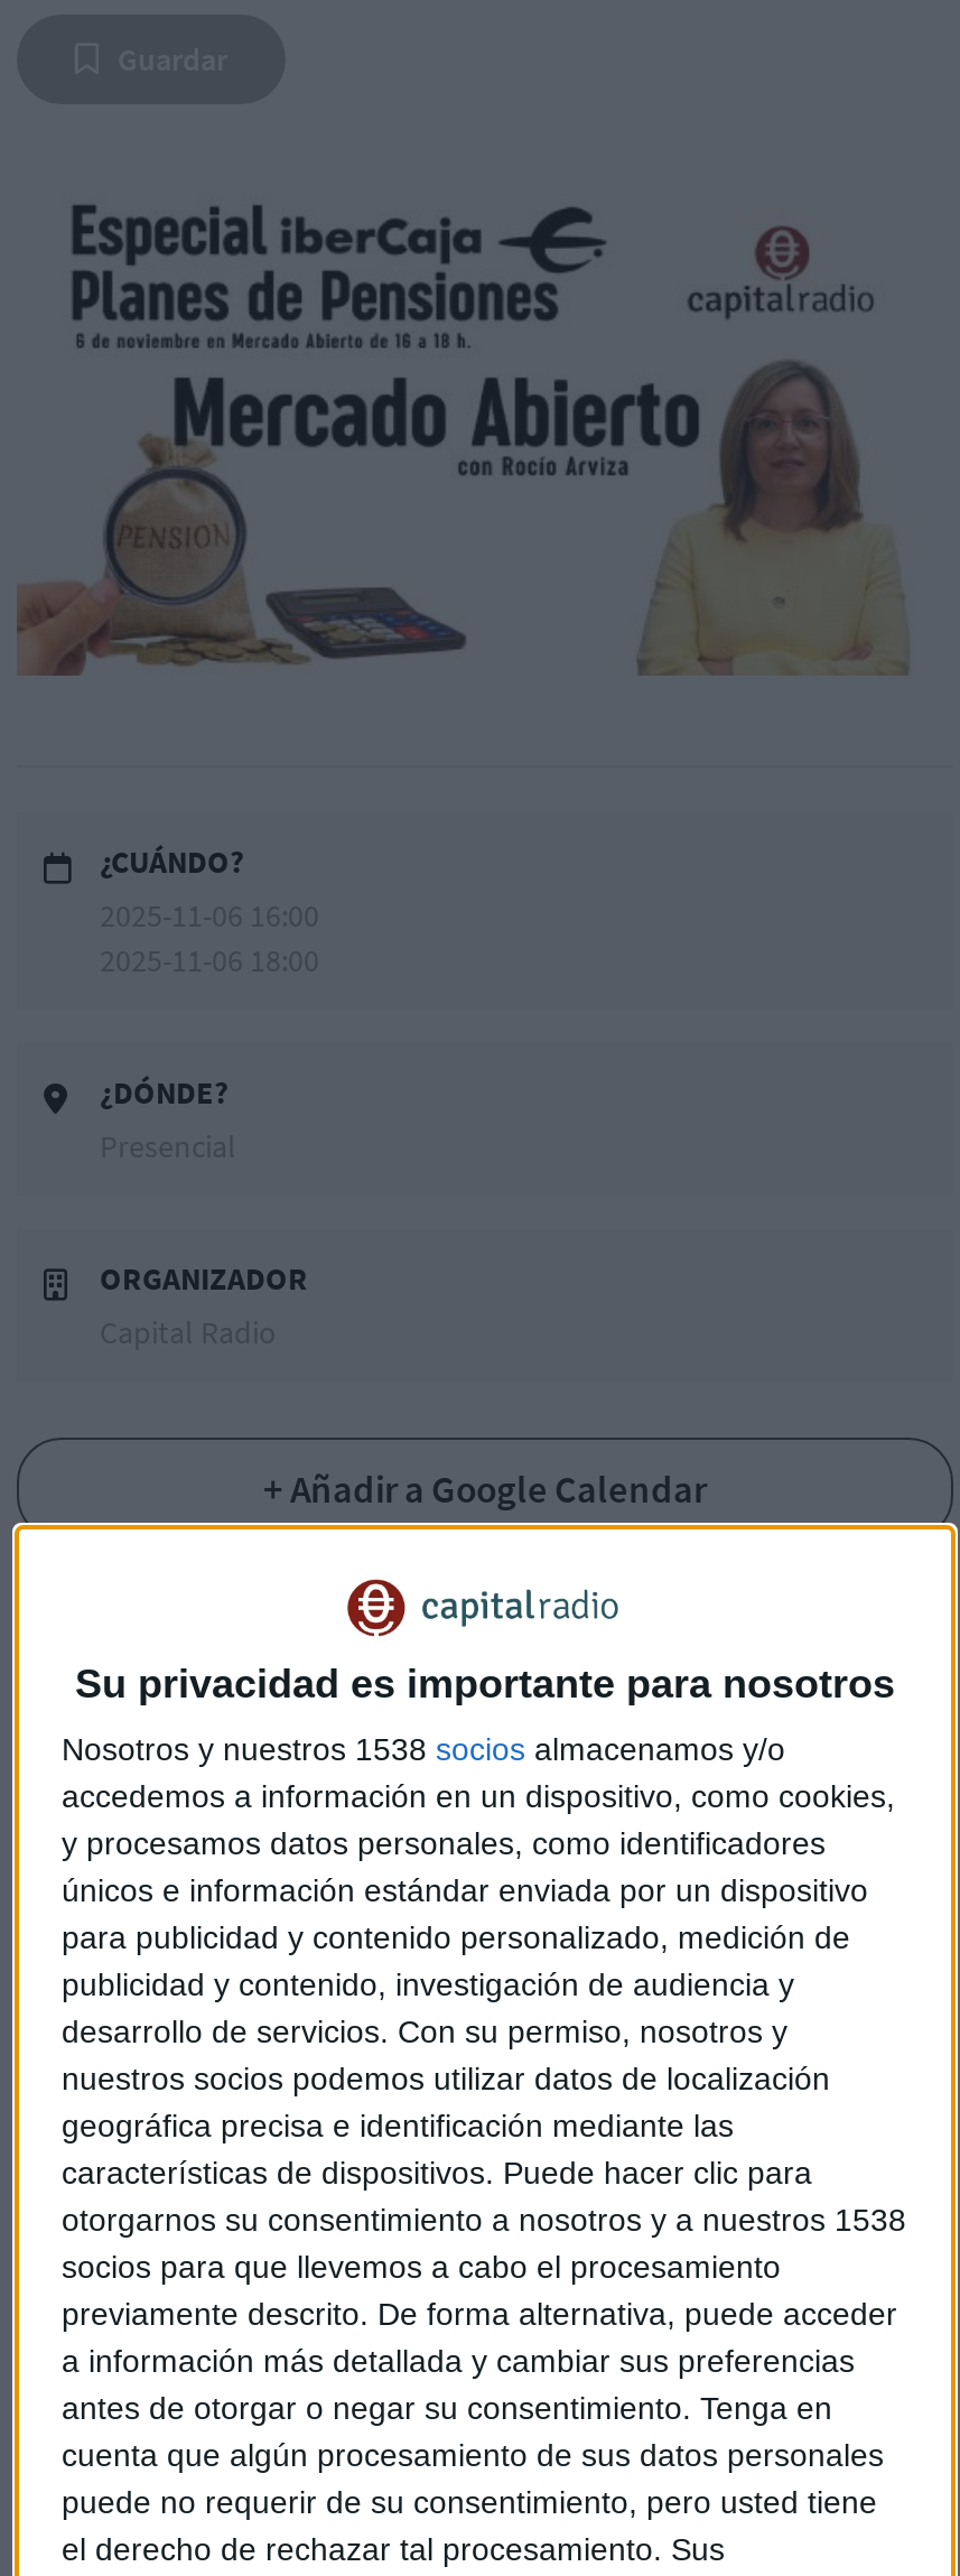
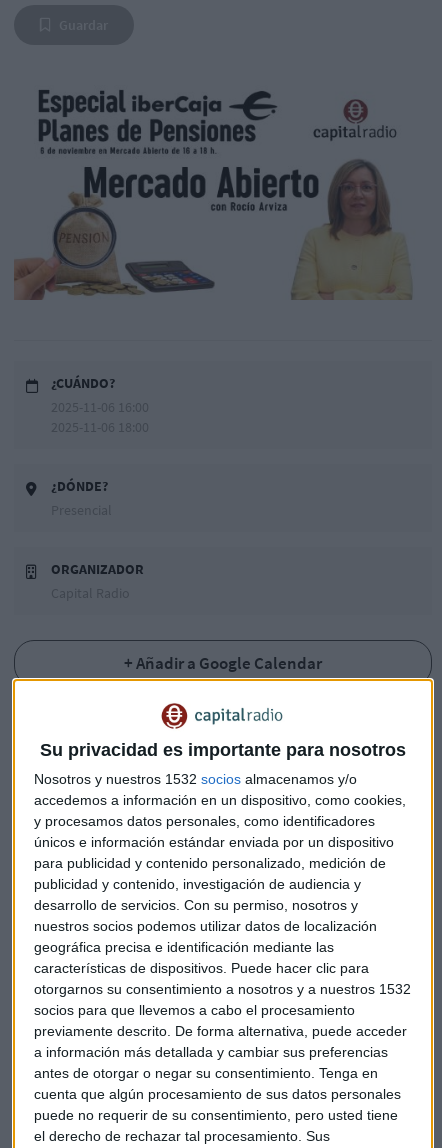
- Nosotros y nuestros 1538 socios almacenamos y/o
+ Nosotros y nuestros 1532 socios almacenamos y/o

- otorgarnos su consentimiento a nosotros y a nuestros 1538
+ otorgarnos su consentimiento a nosotros y a nuestros 1532
